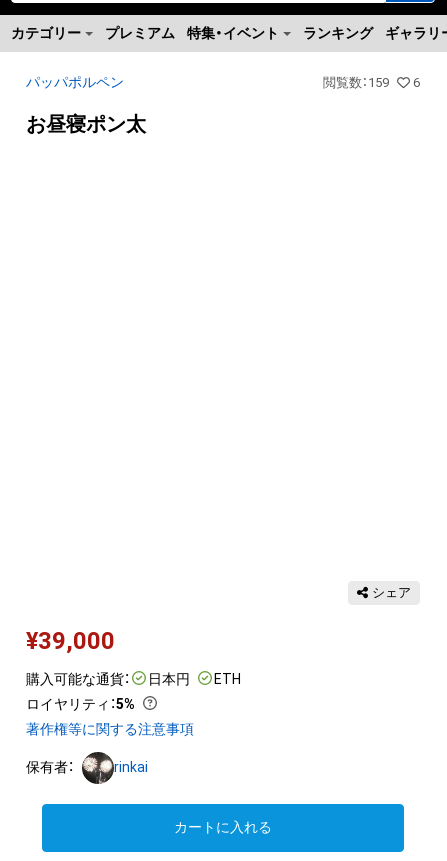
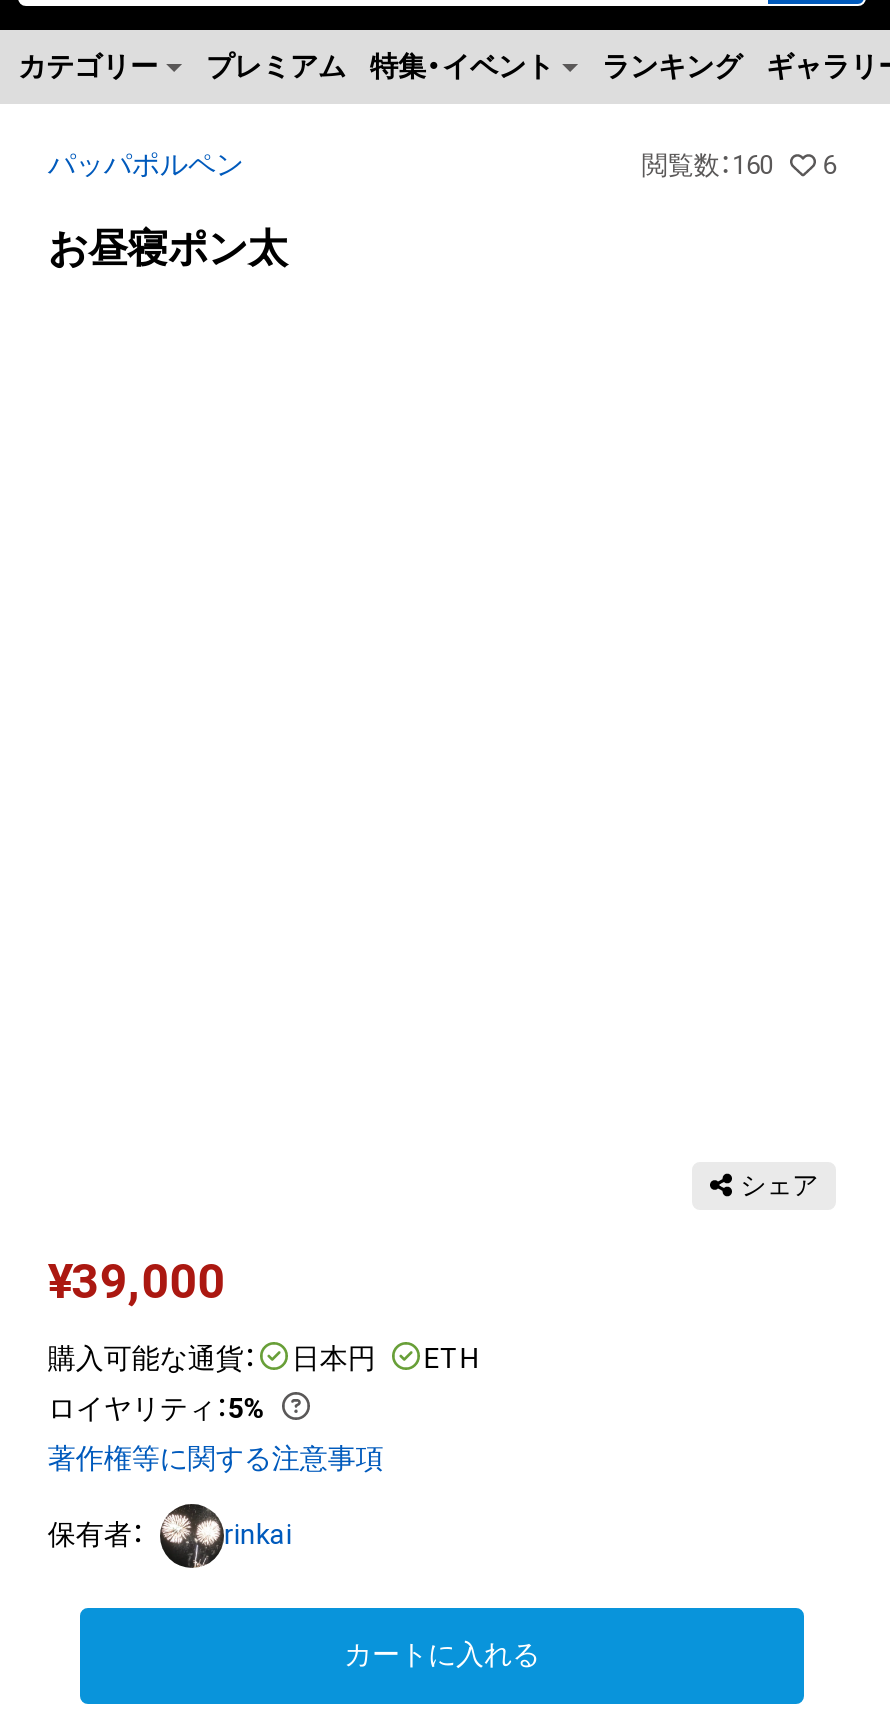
- 閲覧数：159 6
+ 閲覧数：160 6
